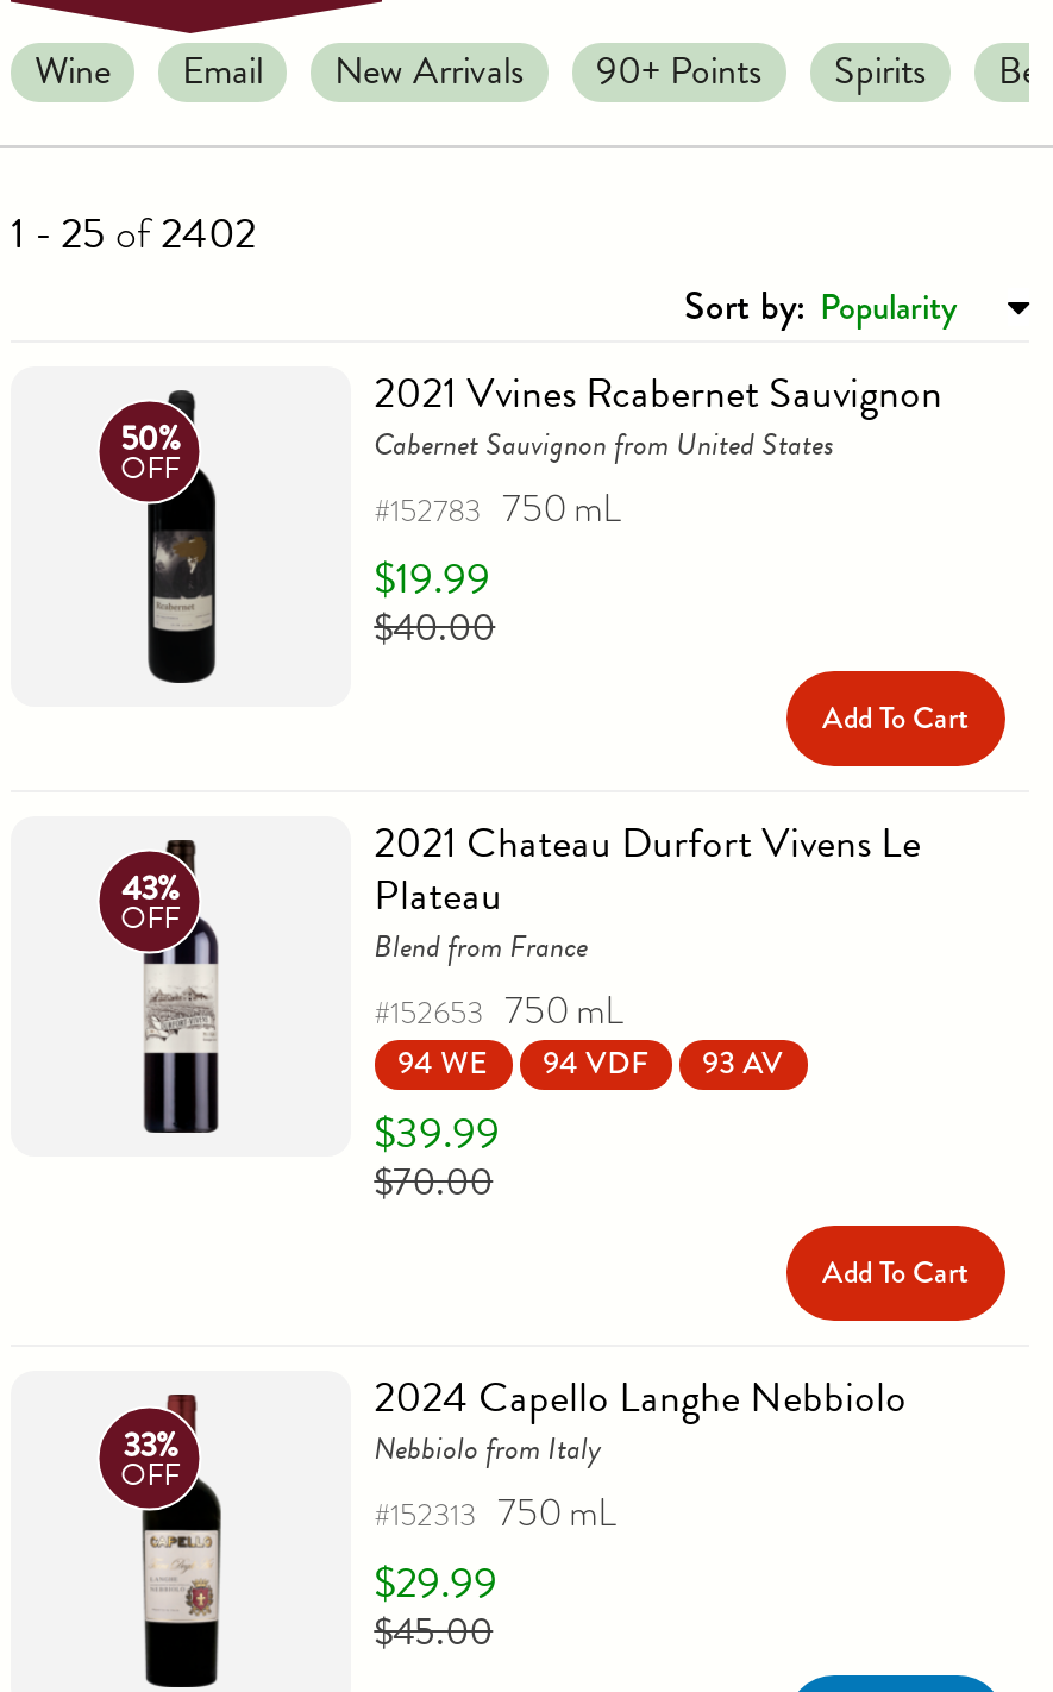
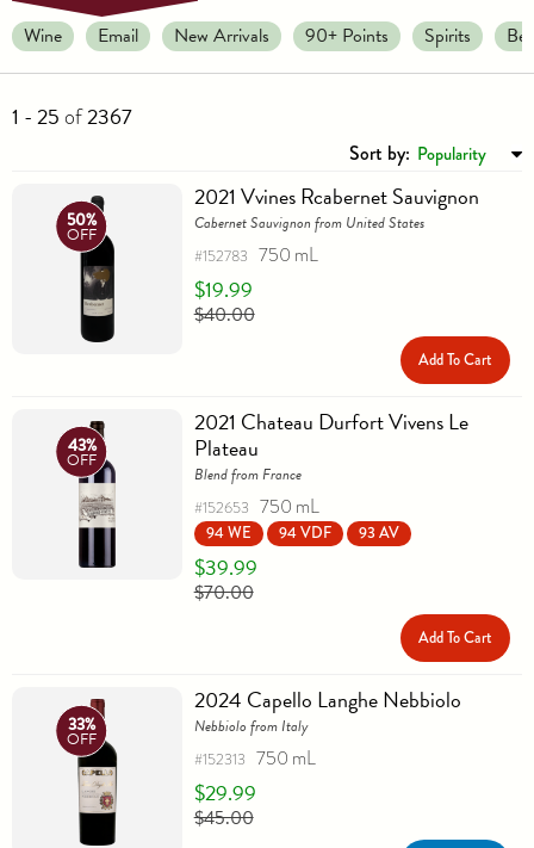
- 1 - 25 of2402
+ 1 - 25 of2367
